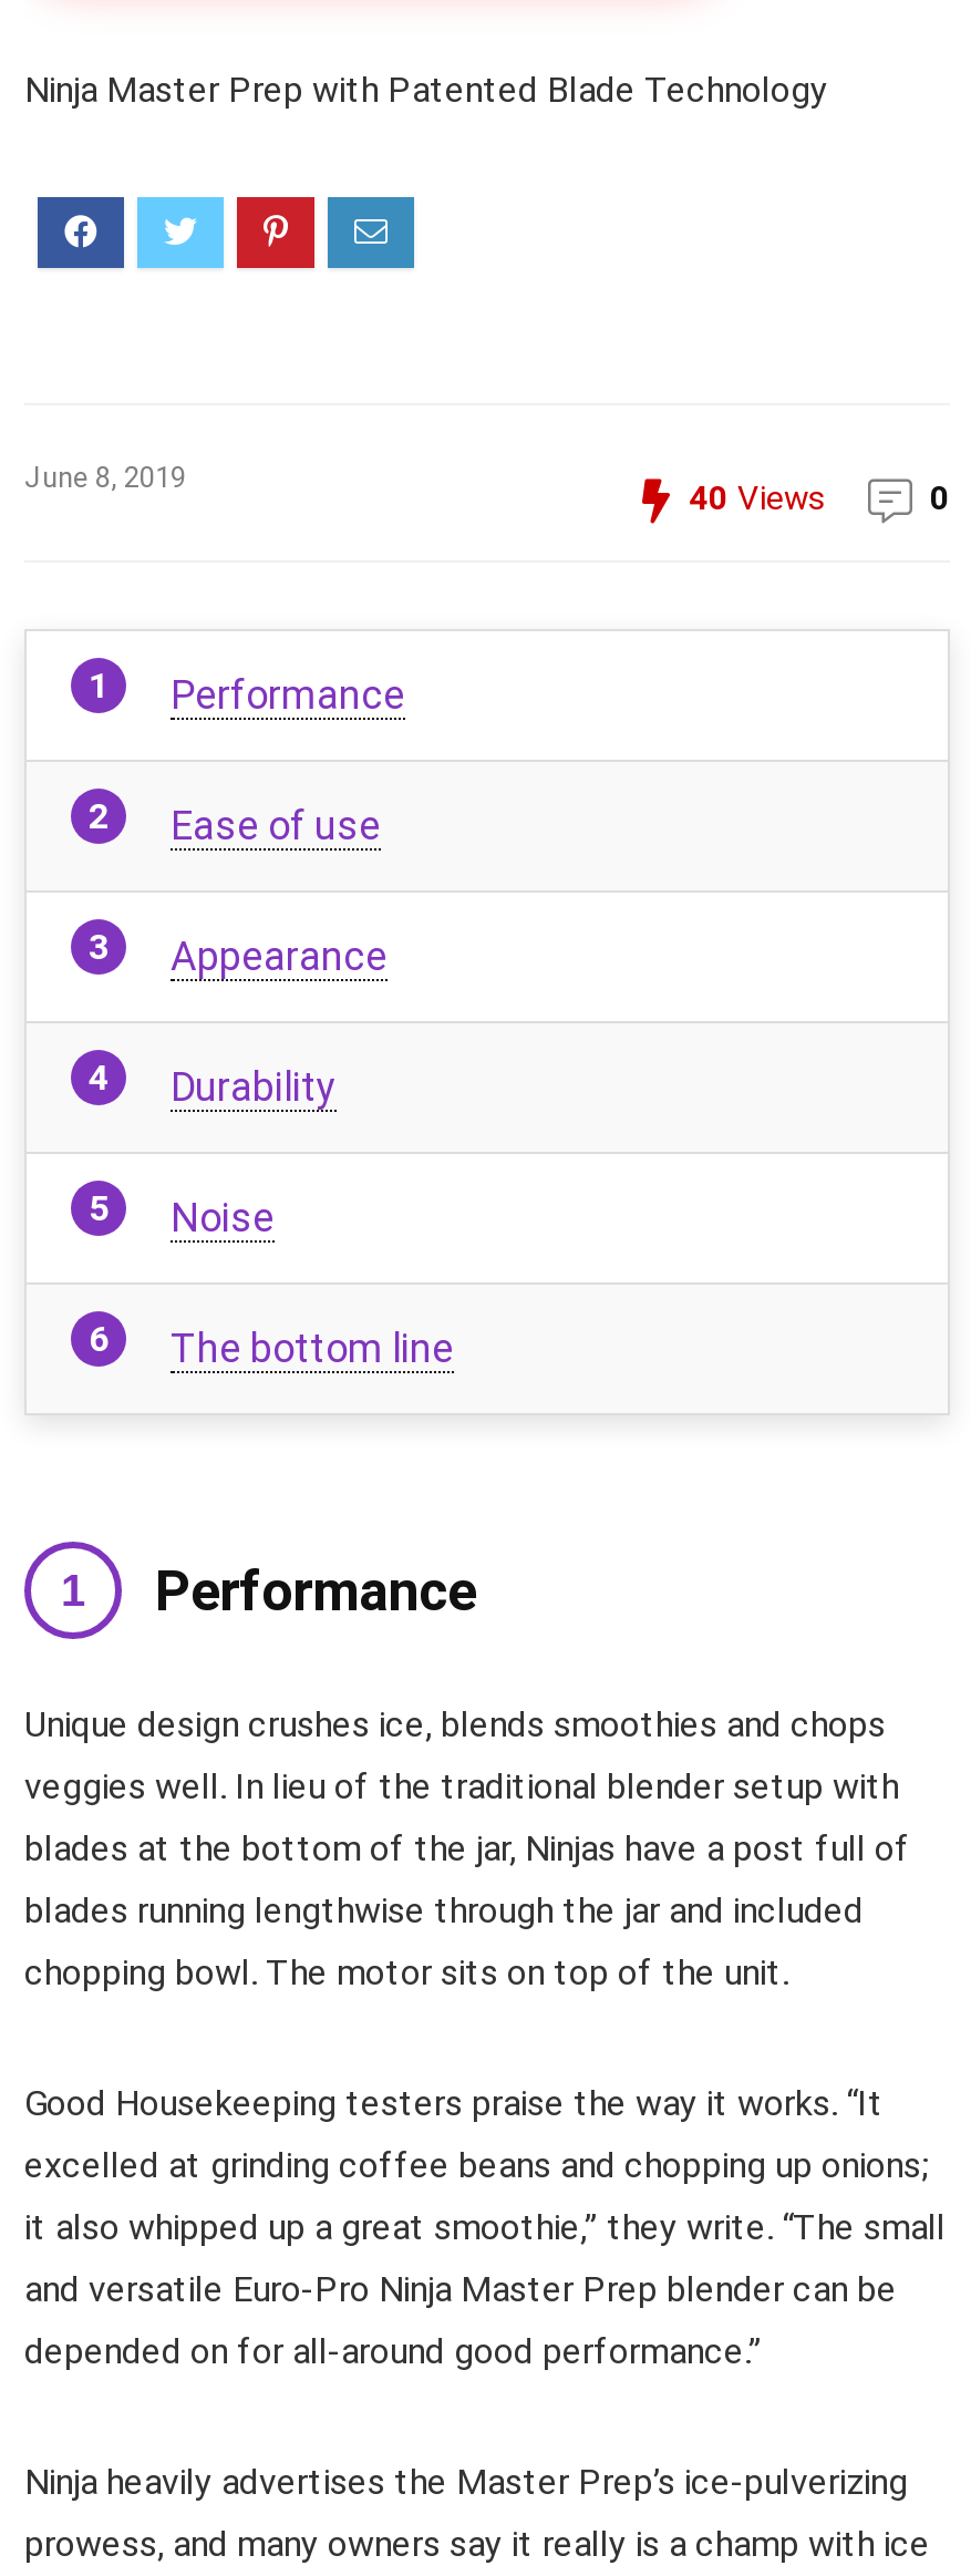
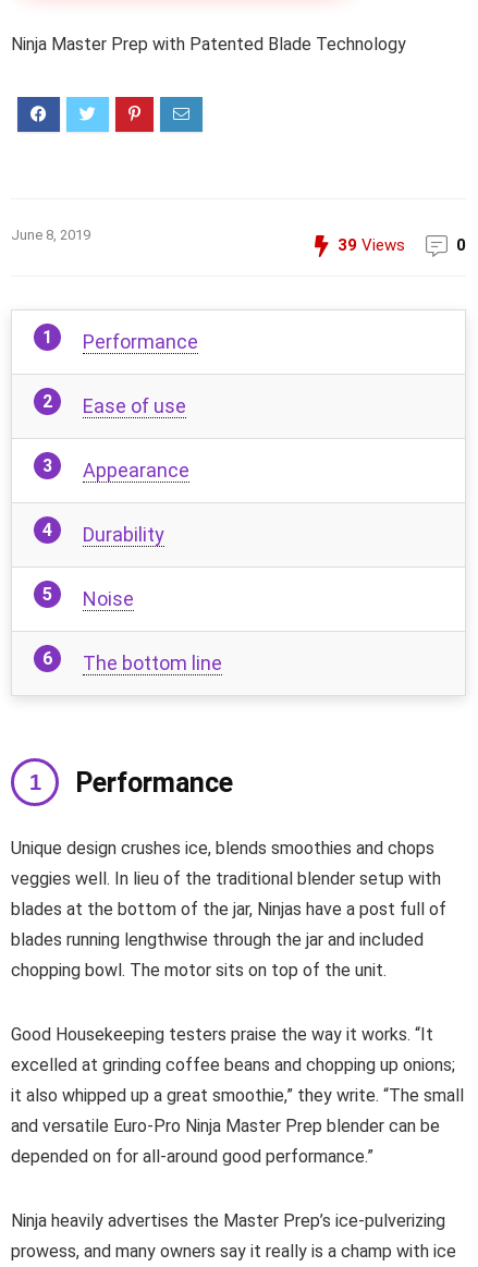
- 40 Views
+ 39 Views
